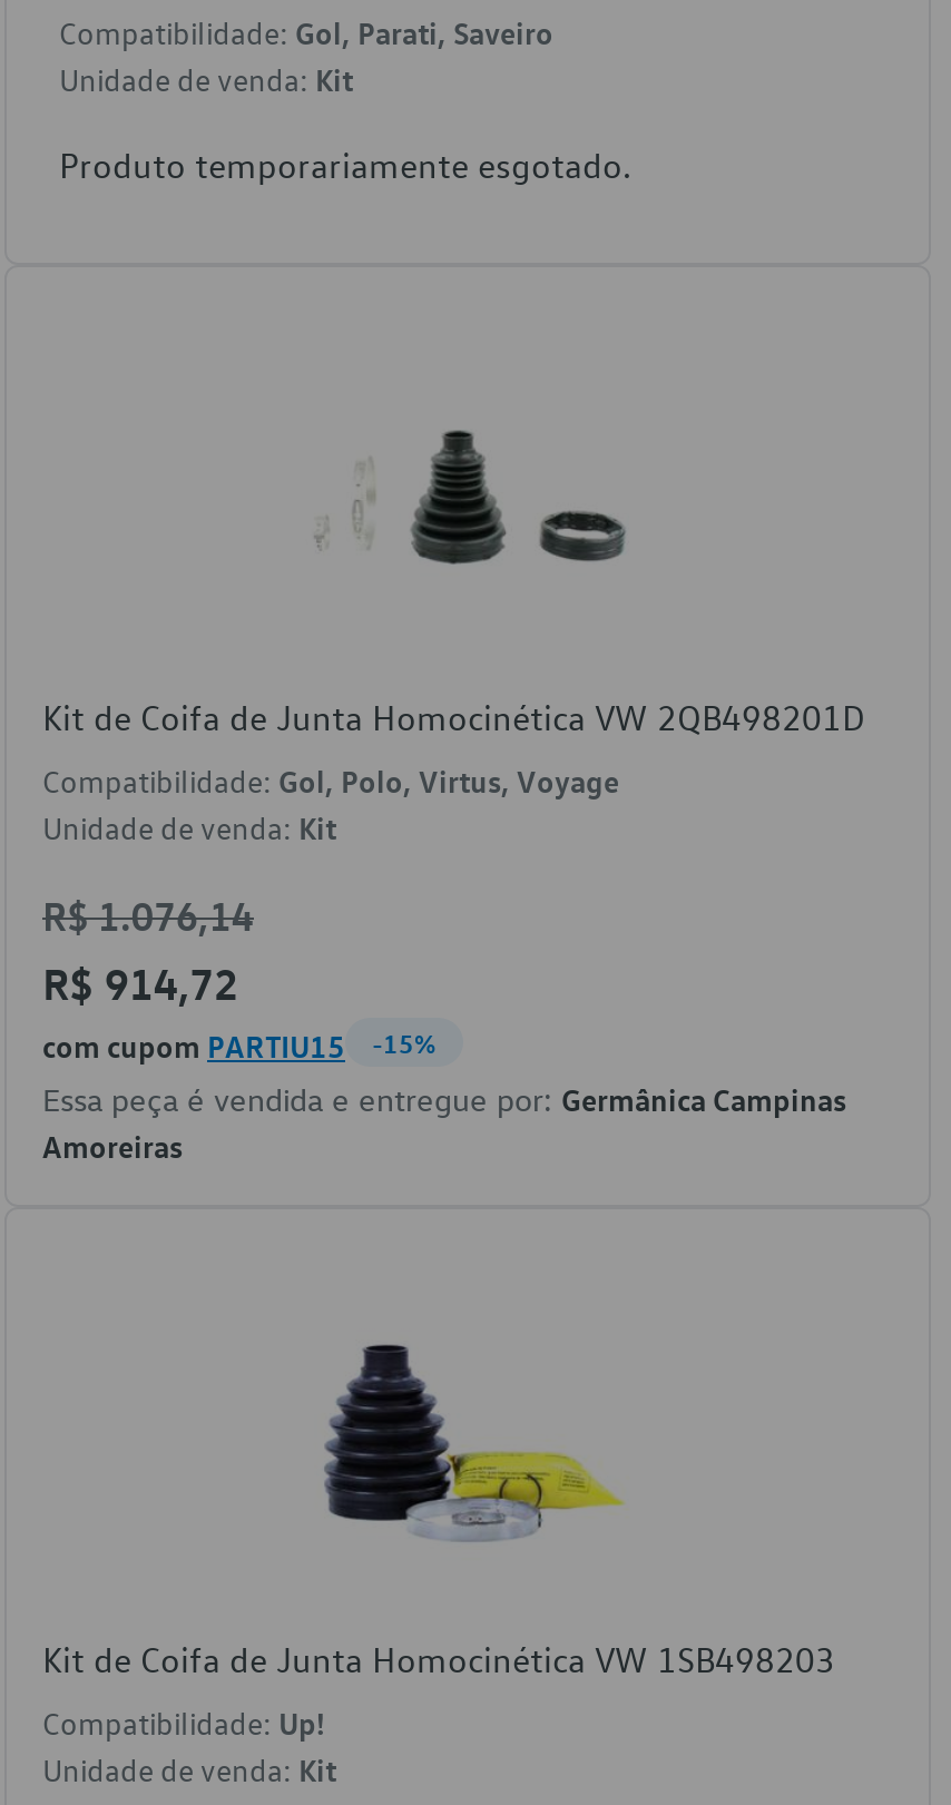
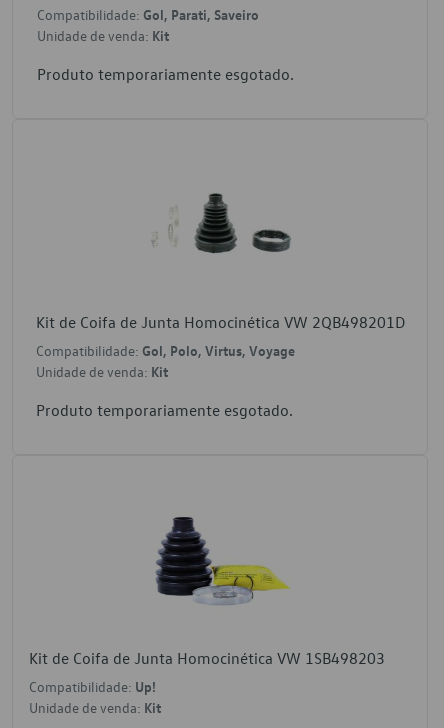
- R$ 1.076,14
- R$ 914,72
- com cupom PARTIU15
- -15%
- Essa peça é vendida e entregue por: Germânica Campinas
- Amoreiras
+ Produto temporariamente esgotado.
